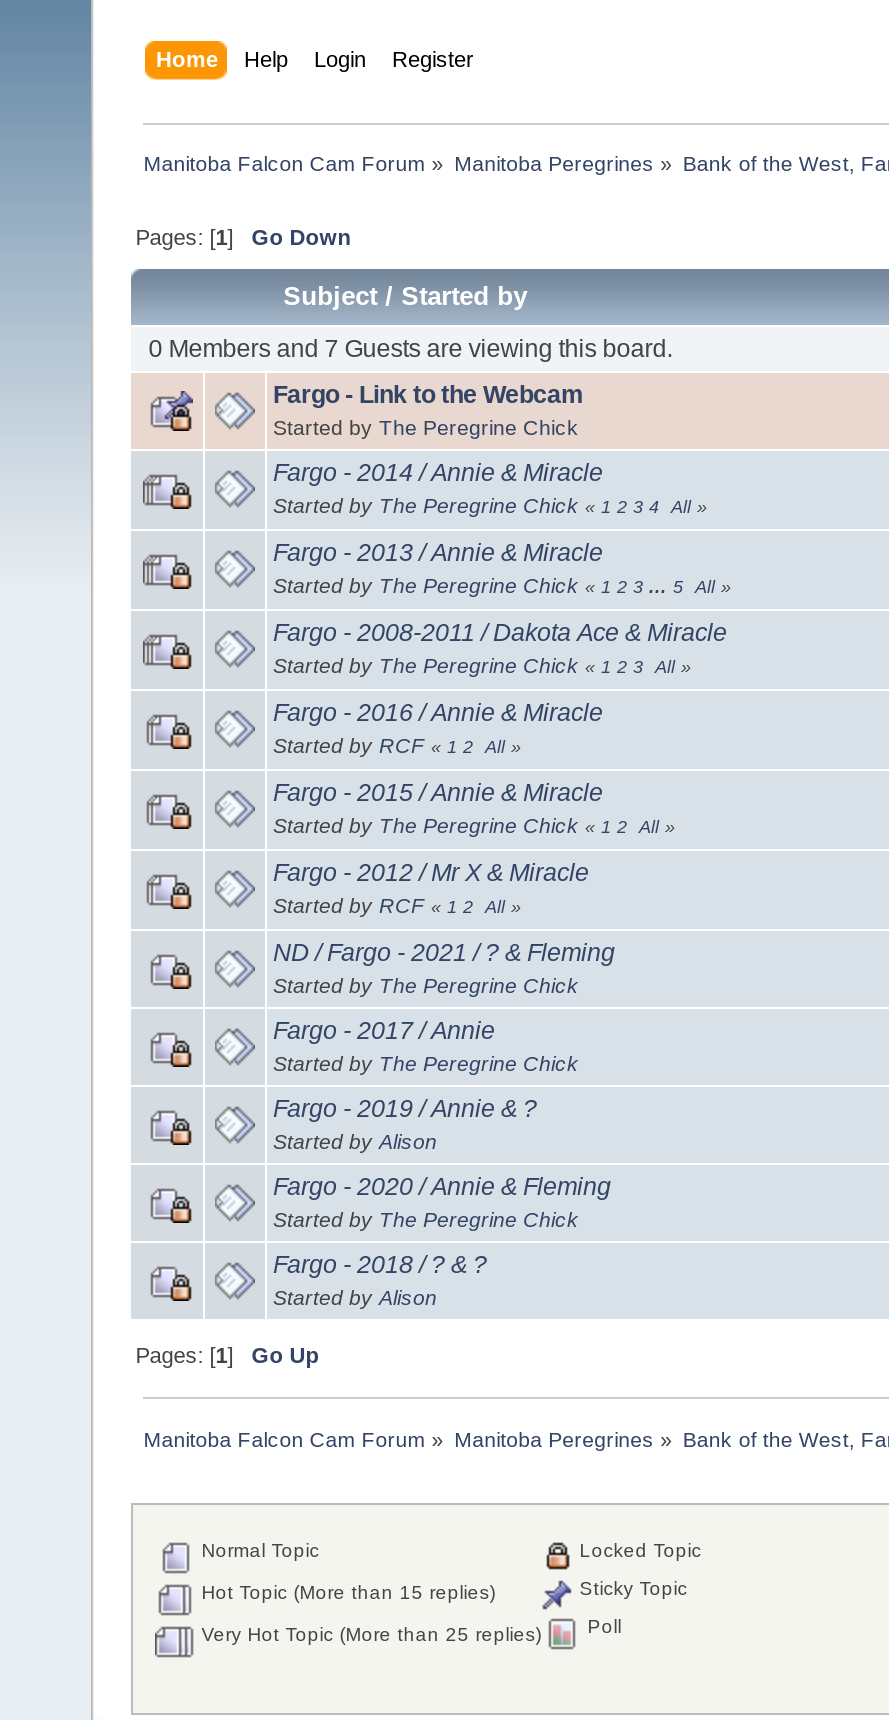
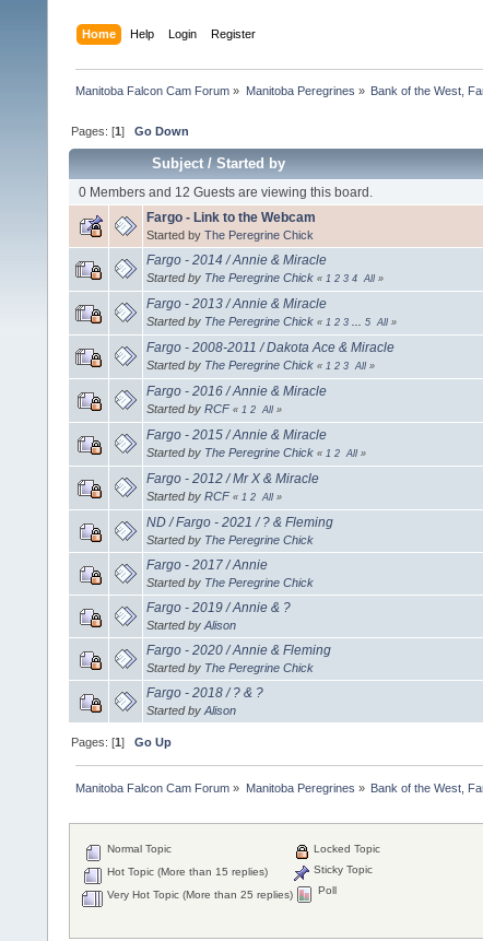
- 0 Members and 7 Guests are viewing this board.
+ 0 Members and 12 Guests are viewing this board.
